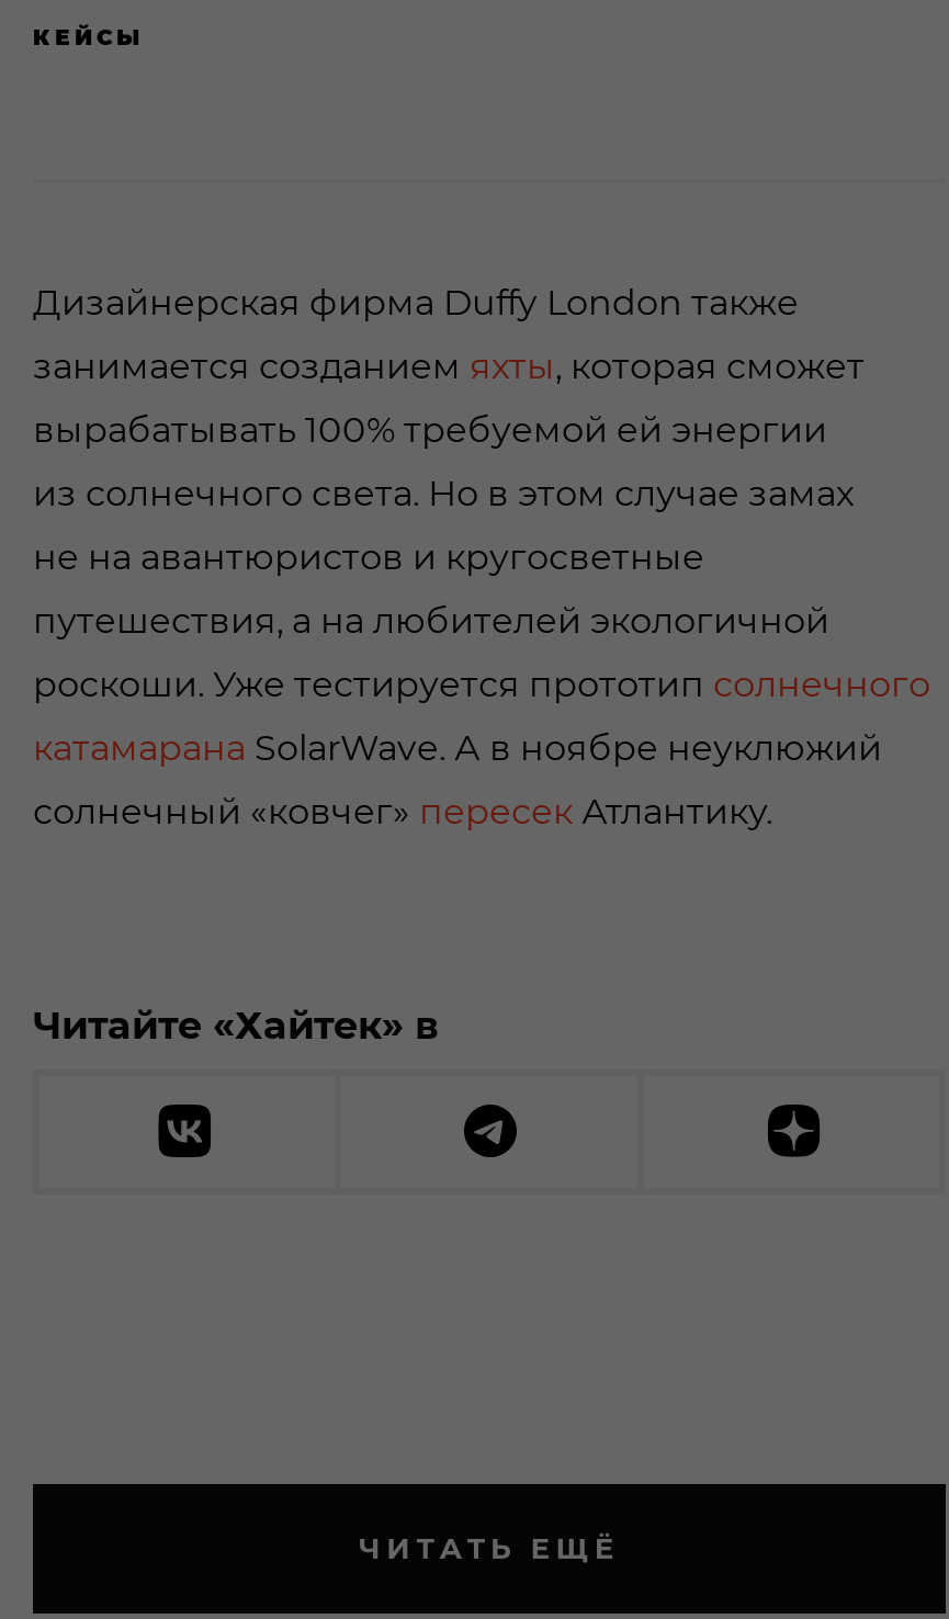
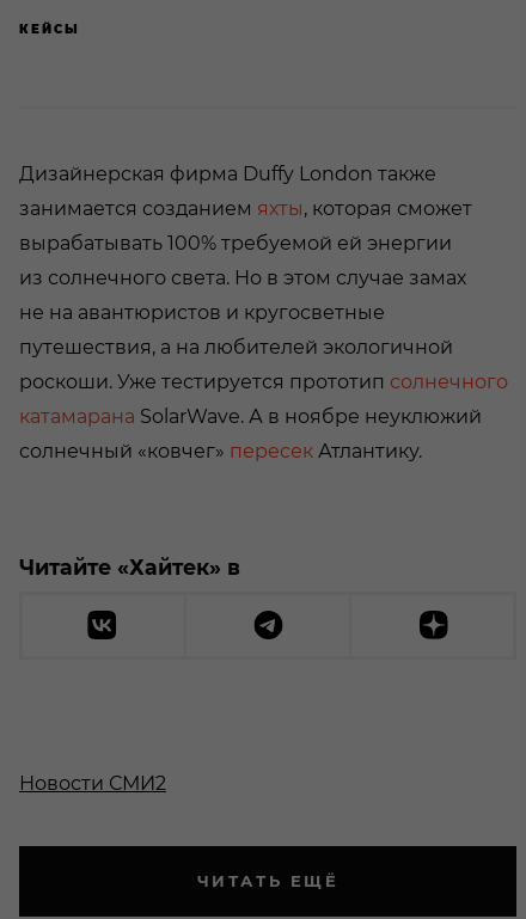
+ Новости СМИ2
